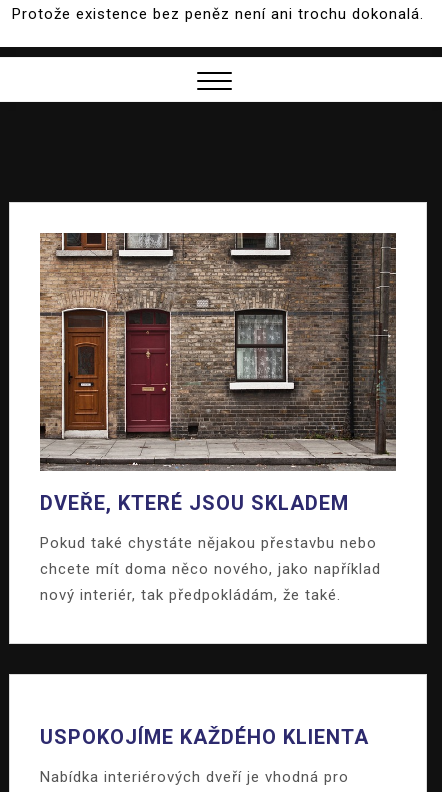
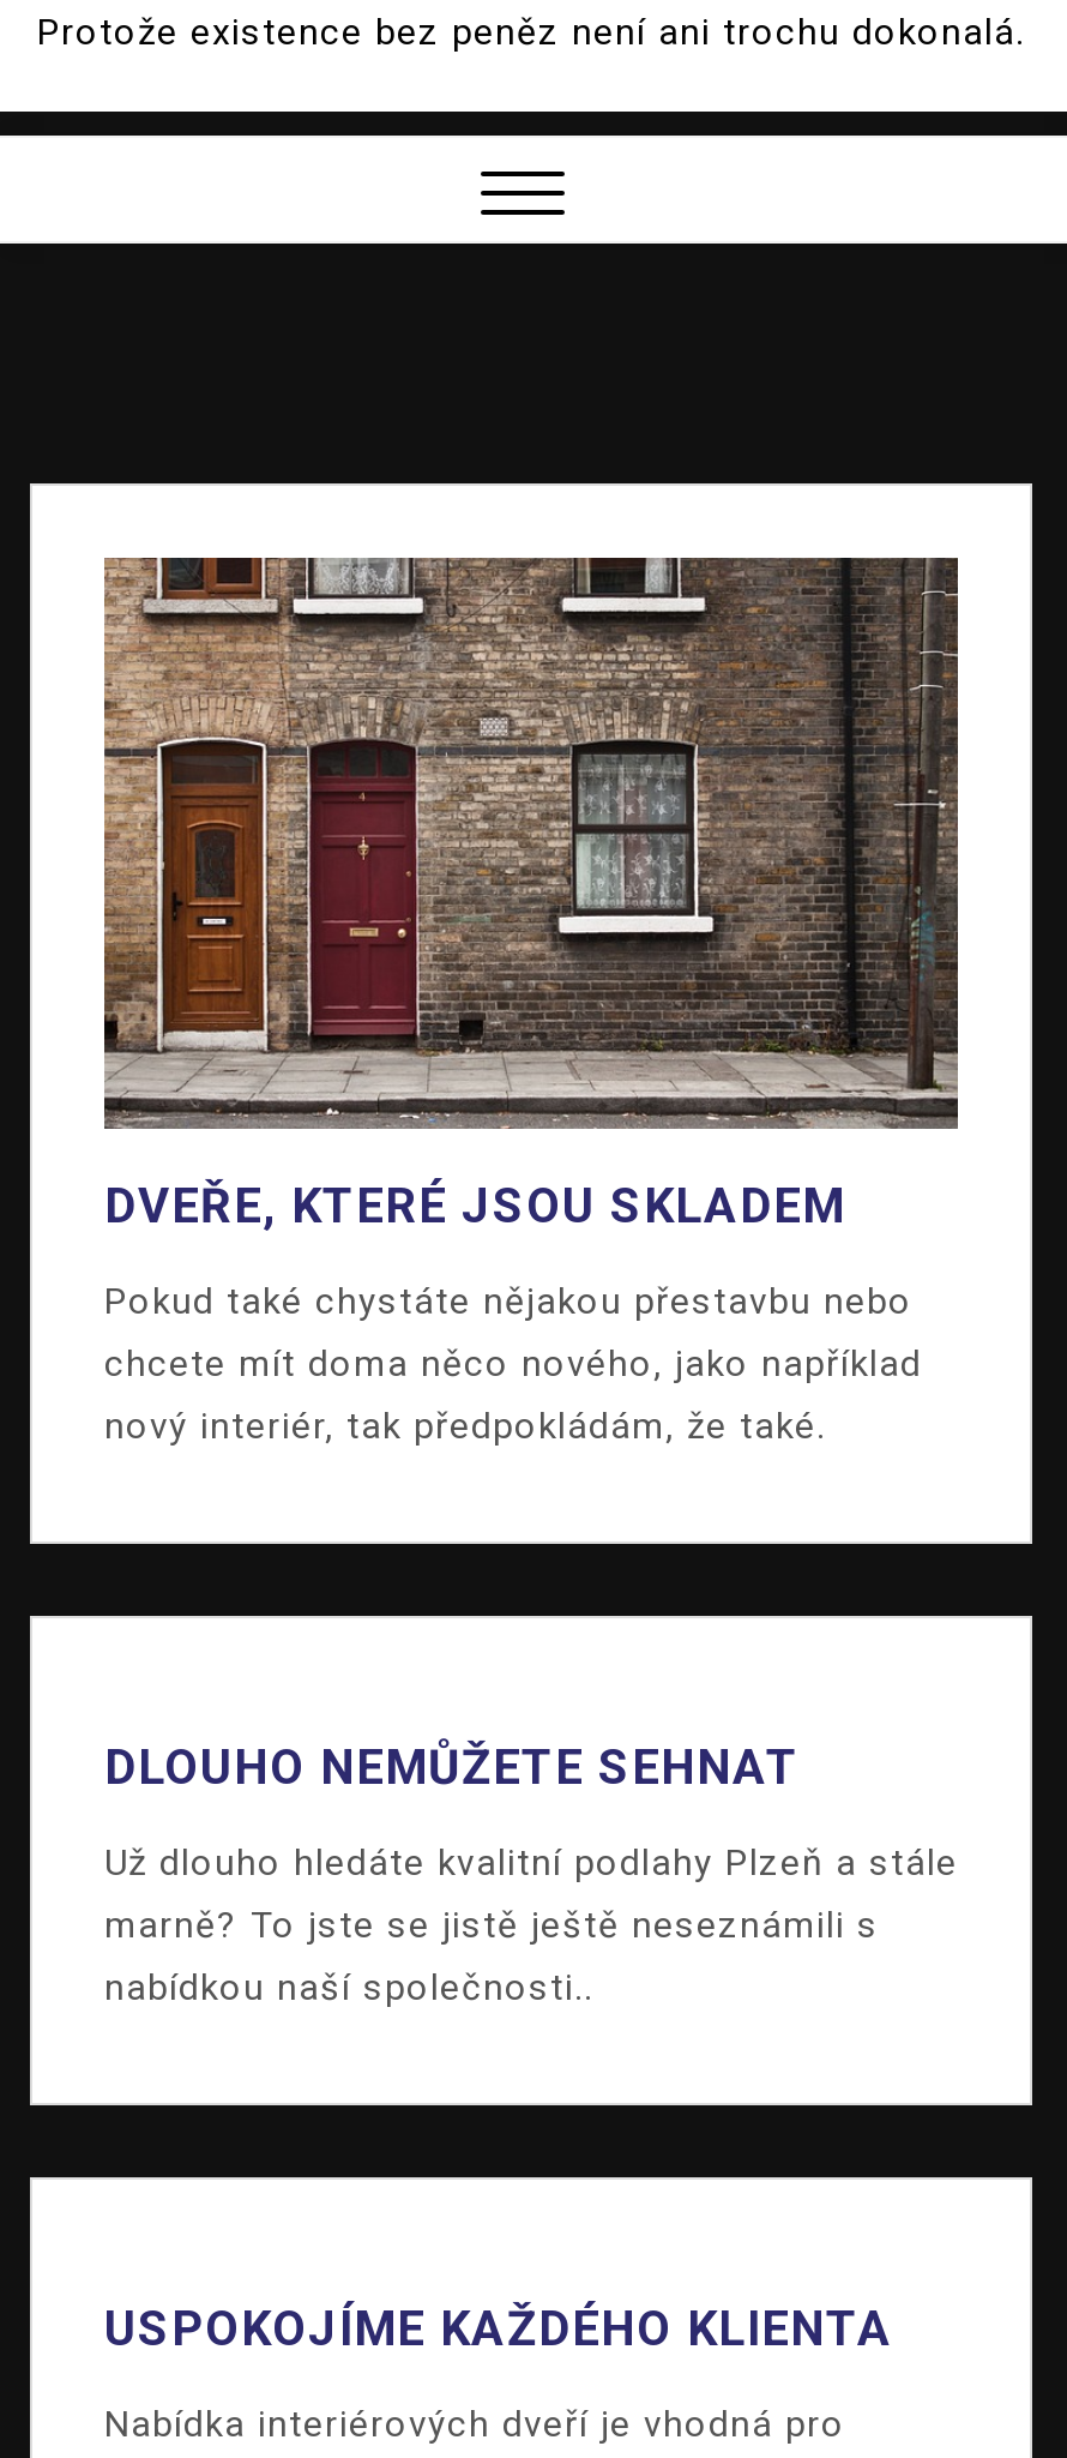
+ DLOUHO NEMŮŽETE SEHNAT
+ Už dlouho hledáte kvalitní podlahy Plzeň a stále
+ marně? To jste se jistě ještě neseznámili s
+ nabídkou naší společnosti..
